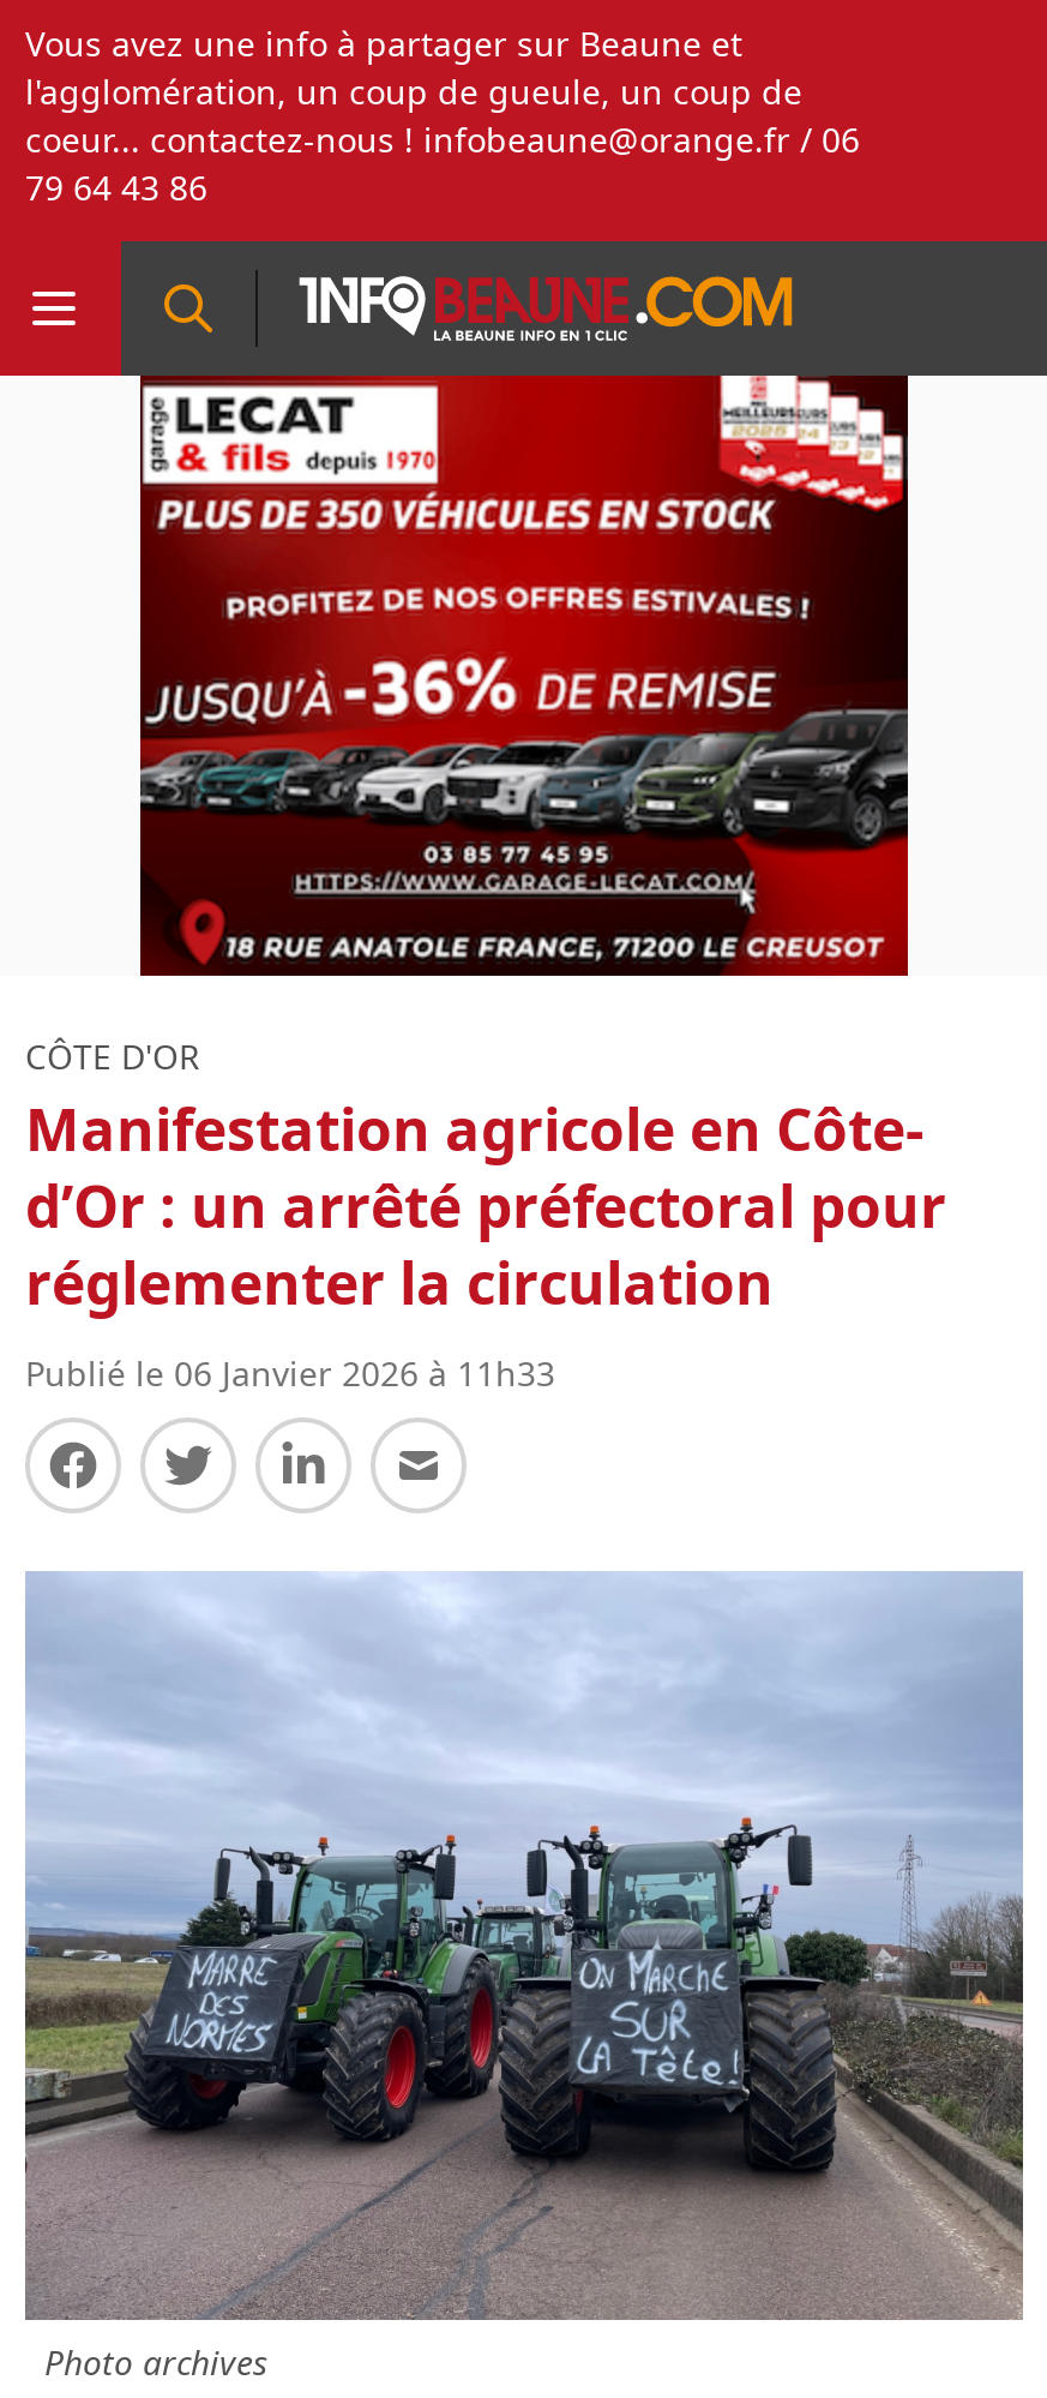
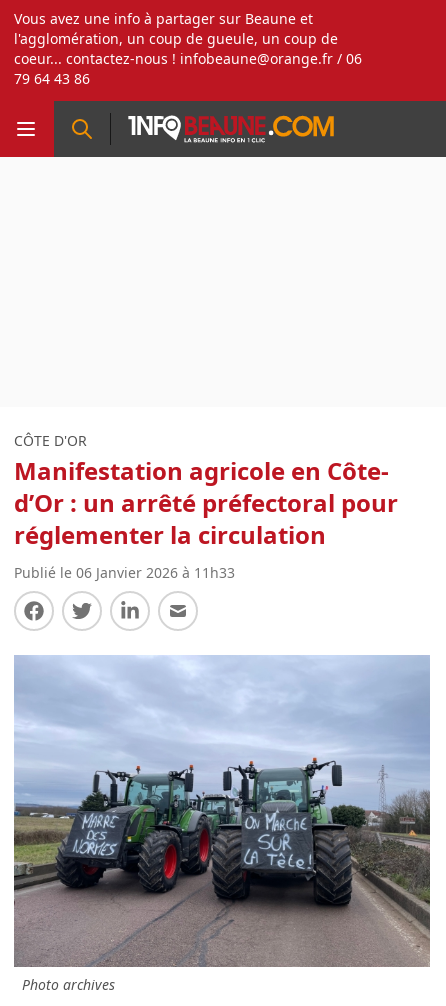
- [image]
